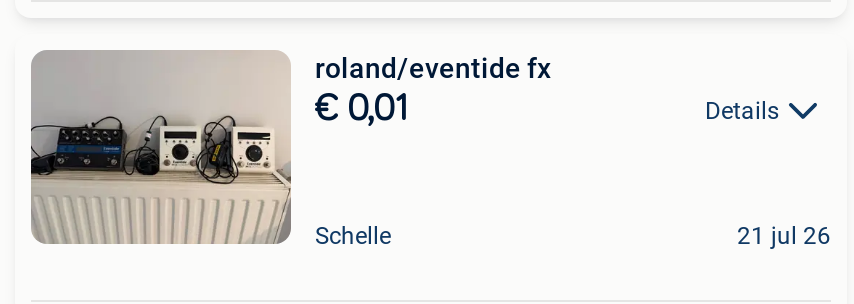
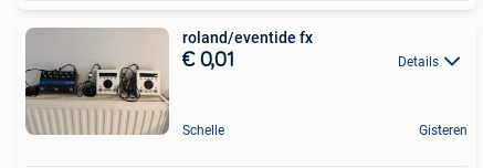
- 21 jul 26
+ Gisteren
